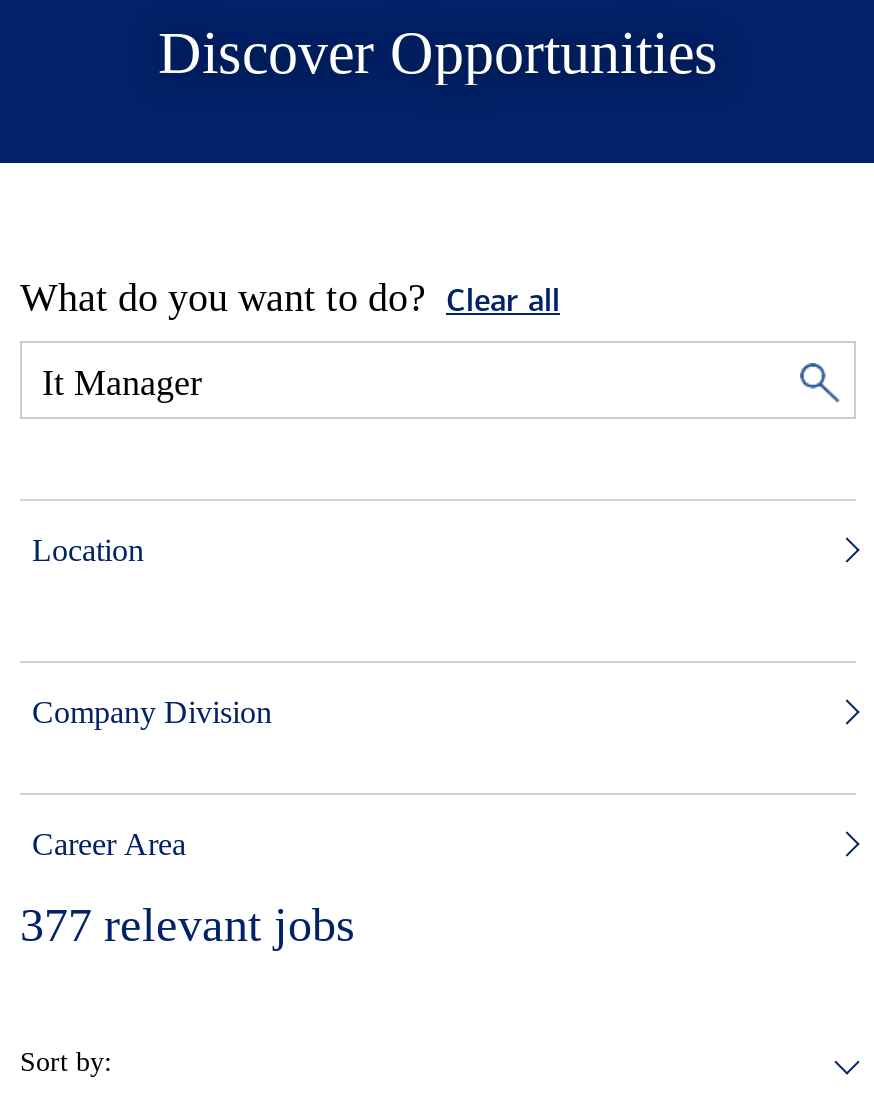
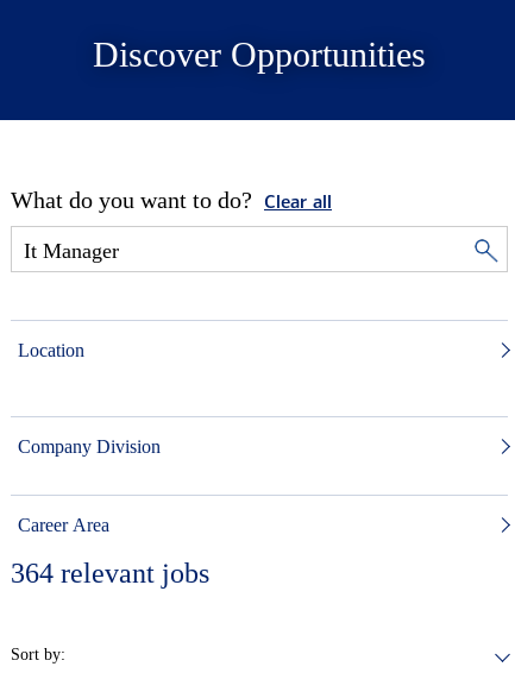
- 377 relevant jobs
+ 364 relevant jobs
